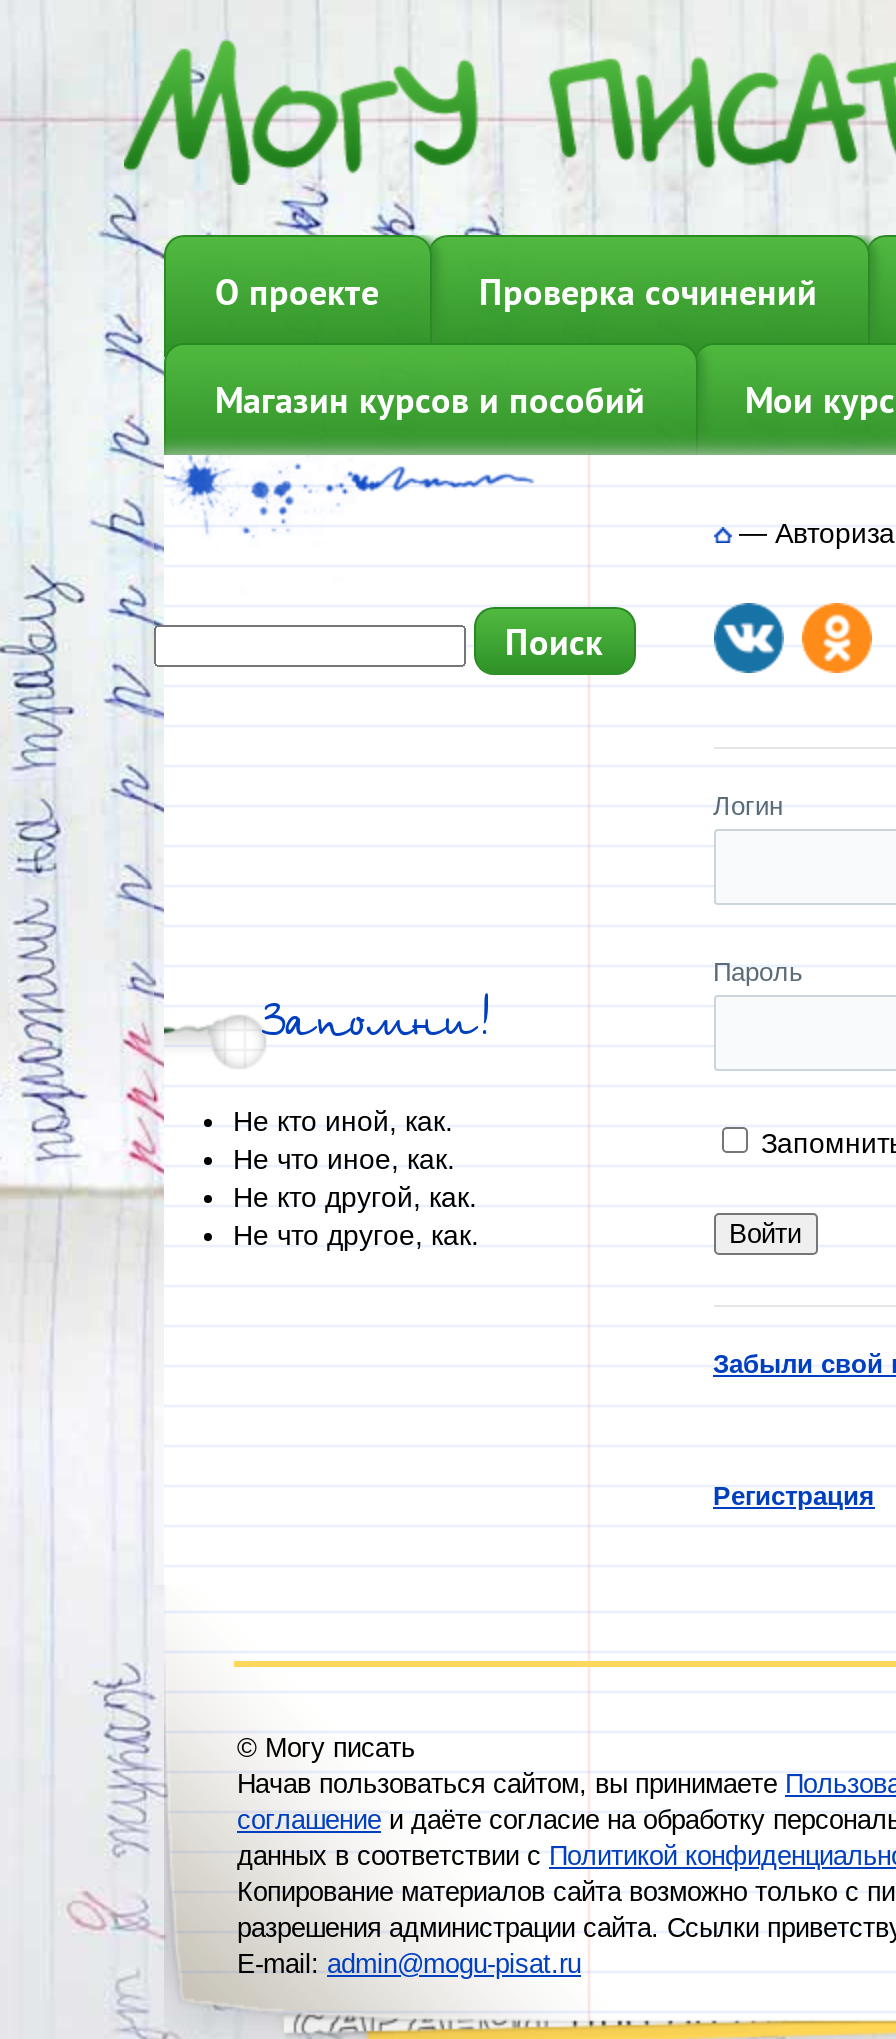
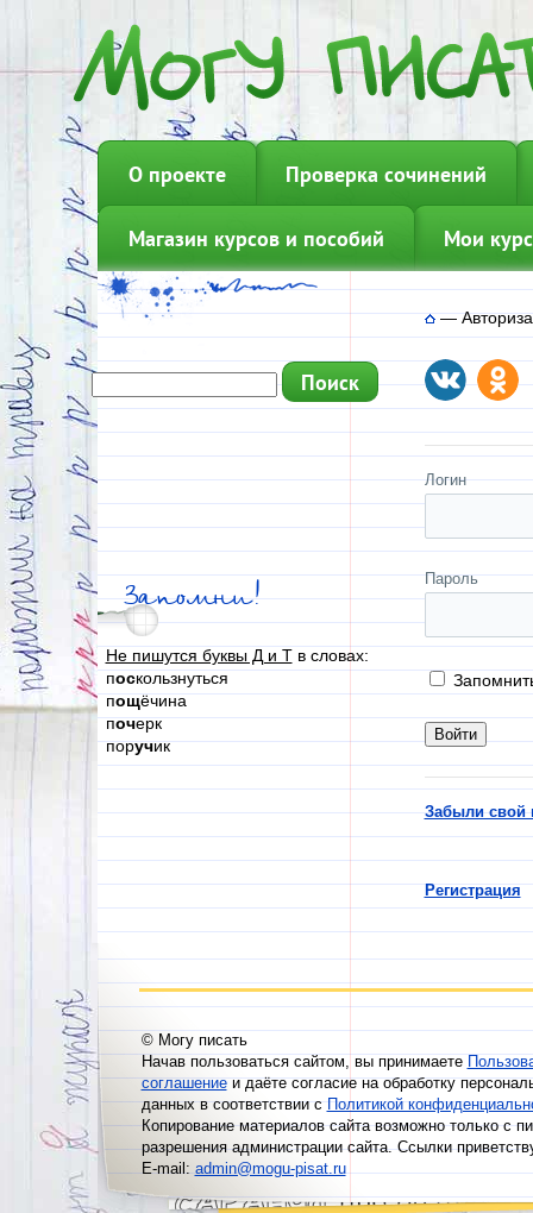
- Не кто иной, как.
- Не что иное, как.
- Не кто другой, как.
- Не что другое, как.
+ Не пишутся буквы Д и Т в словах:
+ поскользнуться
+ пощёчина
+ почерк
+ поручик
